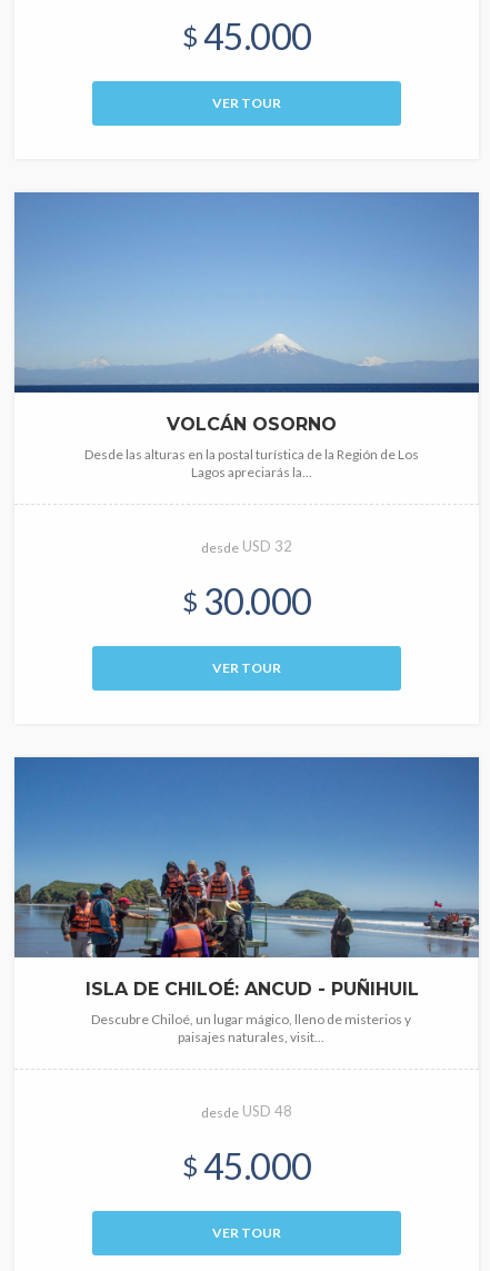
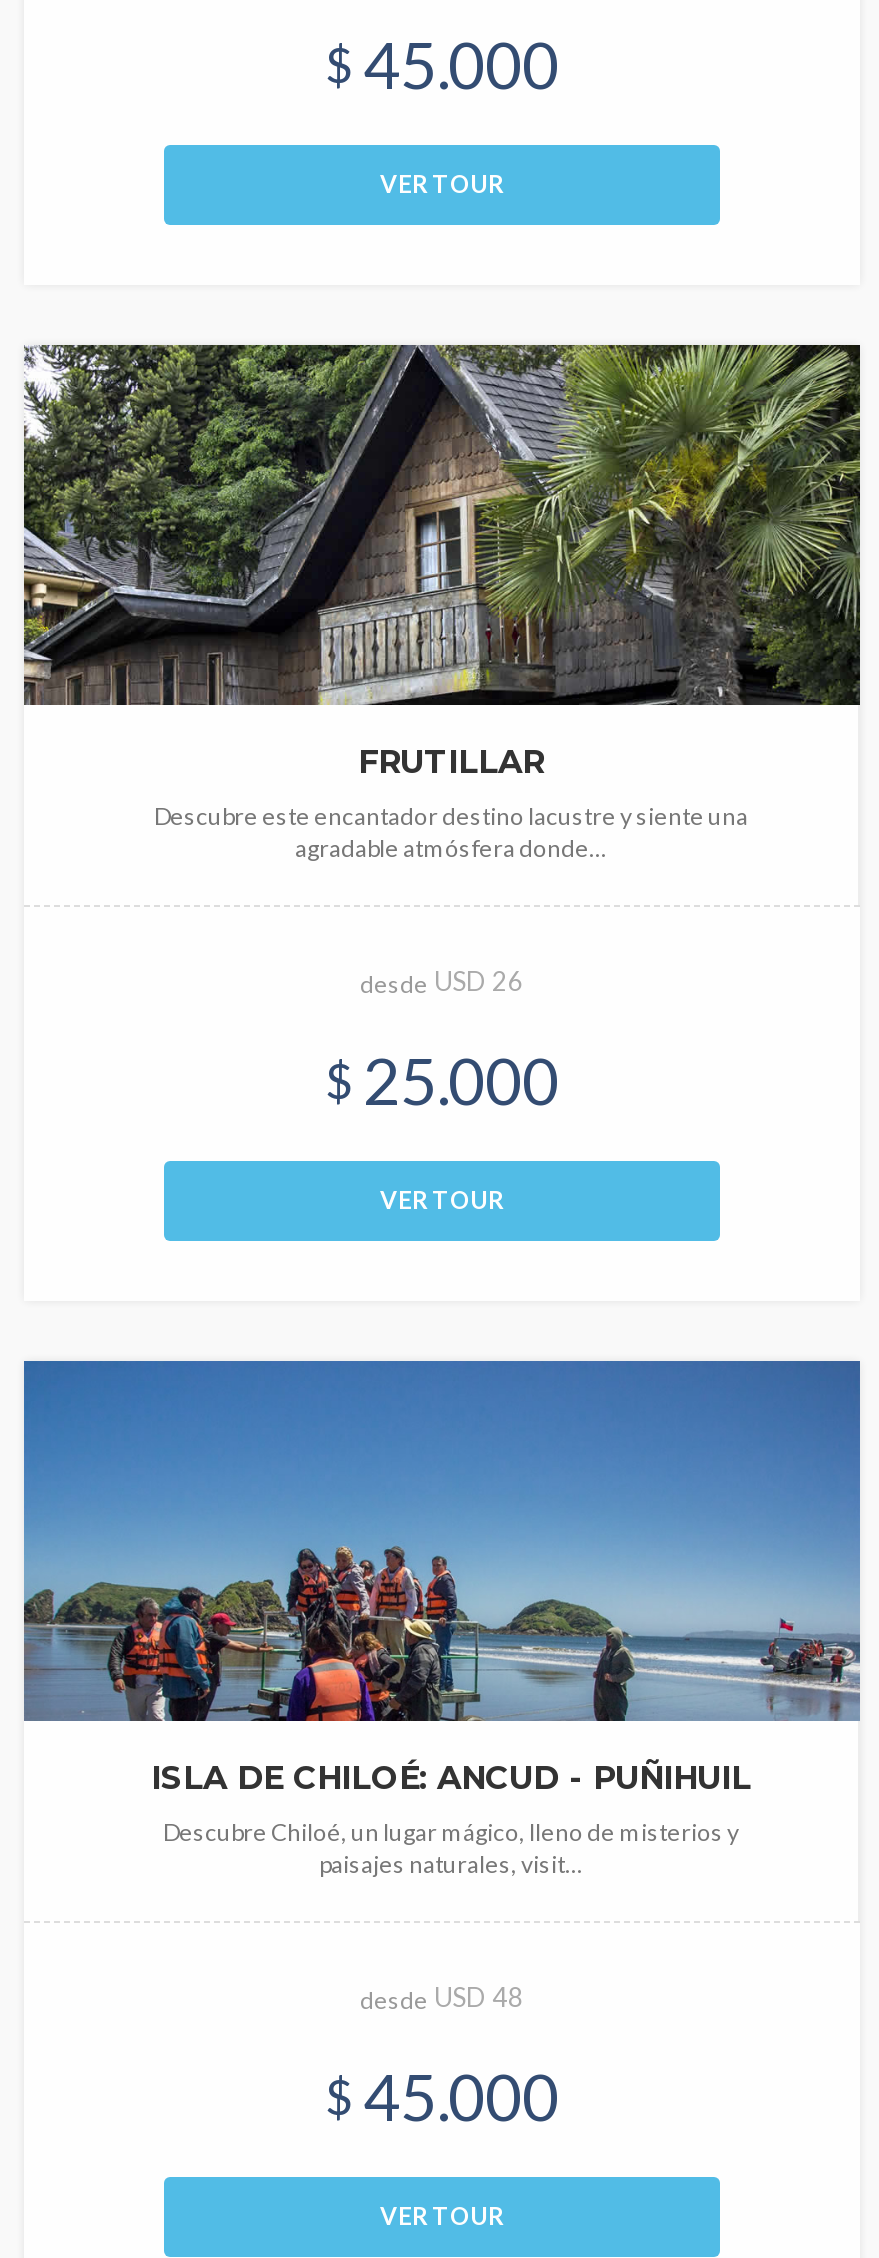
- [image]
- VOLCÁN OSORNO
+ [image]
+ FRUTILLAR

- Desde las alturas en la postal turística de la Región de Los
- Lagos apreciarás la...
+ Descubre este encantador destino lacustre y siente una
+ agradable atmósfera donde...

- desde USD 32
+ desde USD 26

- $30.000
+ $25.000
